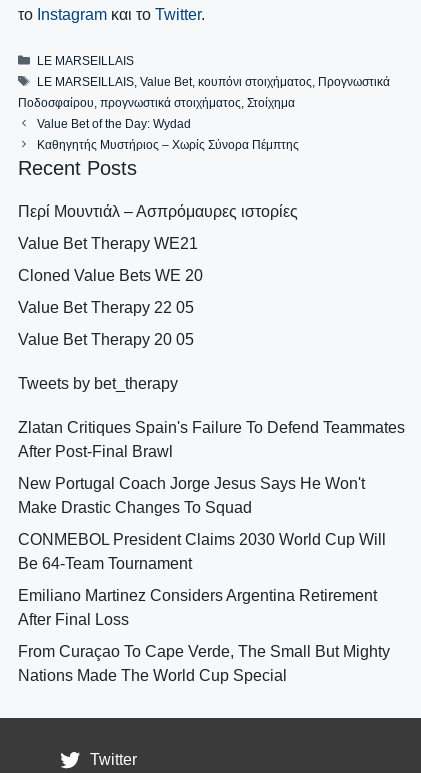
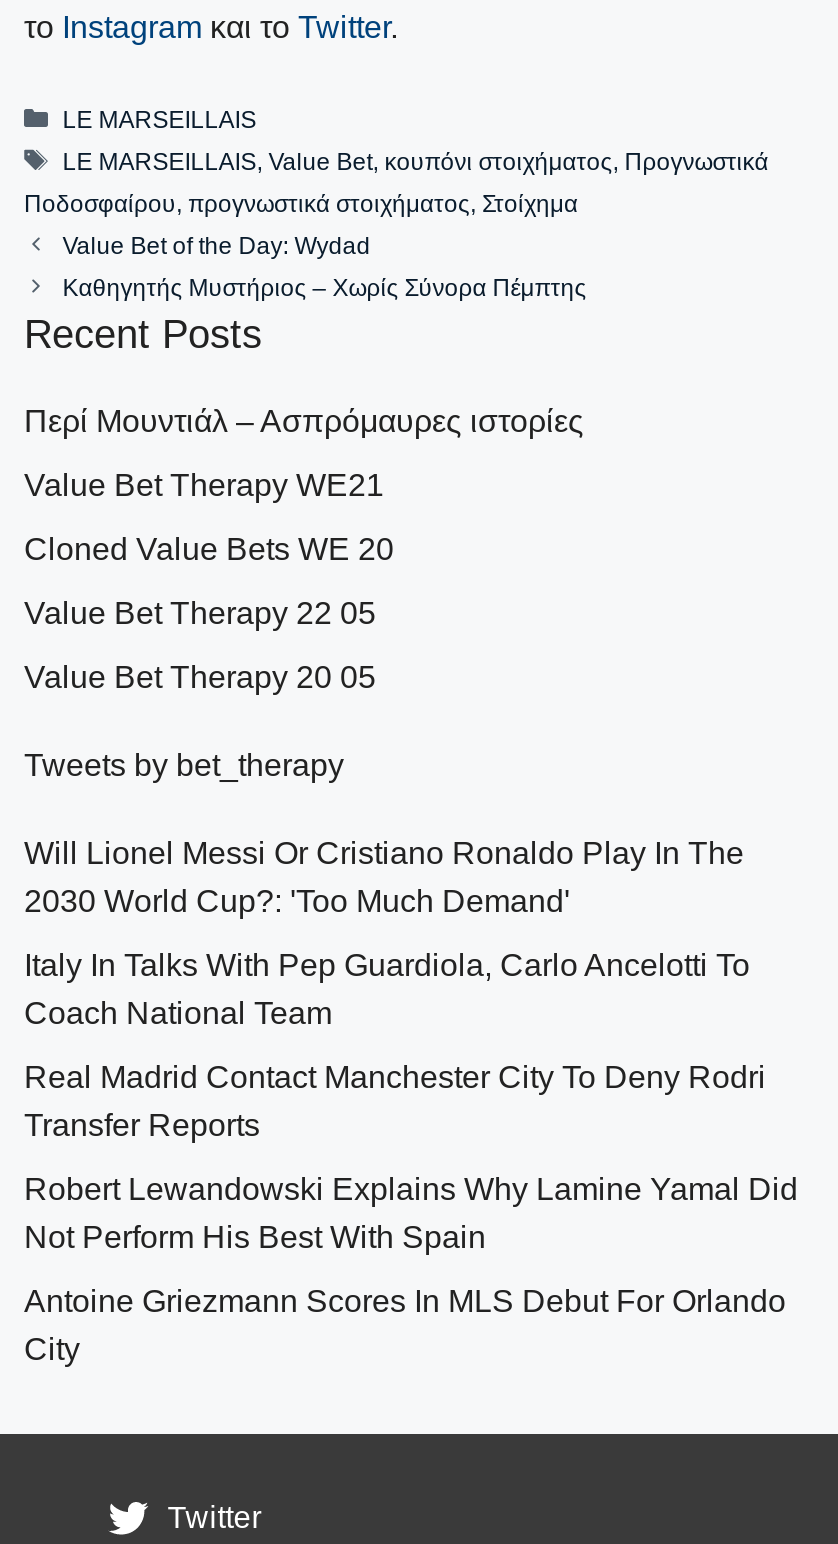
- Zlatan Critiques Spain's Failure To Defend Teammates
- After Post-Final Brawl
+ Will Lionel Messi Or Cristiano Ronaldo Play In The
+ 2030 World Cup?: 'Too Much Demand'

- New Portugal Coach Jorge Jesus Says He Won't
- Make Drastic Changes To Squad
+ Italy In Talks With Pep Guardiola, Carlo Ancelotti To
+ Coach National Team

- CONMEBOL President Claims 2030 World Cup Will
- Be 64-Team Tournament
+ Real Madrid Contact Manchester City To Deny Rodri
+ Transfer Reports

- Emiliano Martinez Considers Argentina Retirement
- After Final Loss
+ Robert Lewandowski Explains Why Lamine Yamal Did
+ Not Perform His Best With Spain

- From Curaçao To Cape Verde, The Small But Mighty
- Nations Made The World Cup Special
+ Antoine Griezmann Scores In MLS Debut For Orlando
+ City
